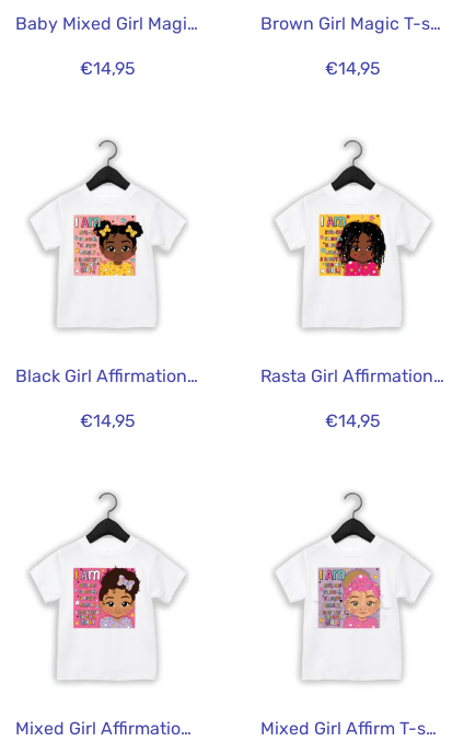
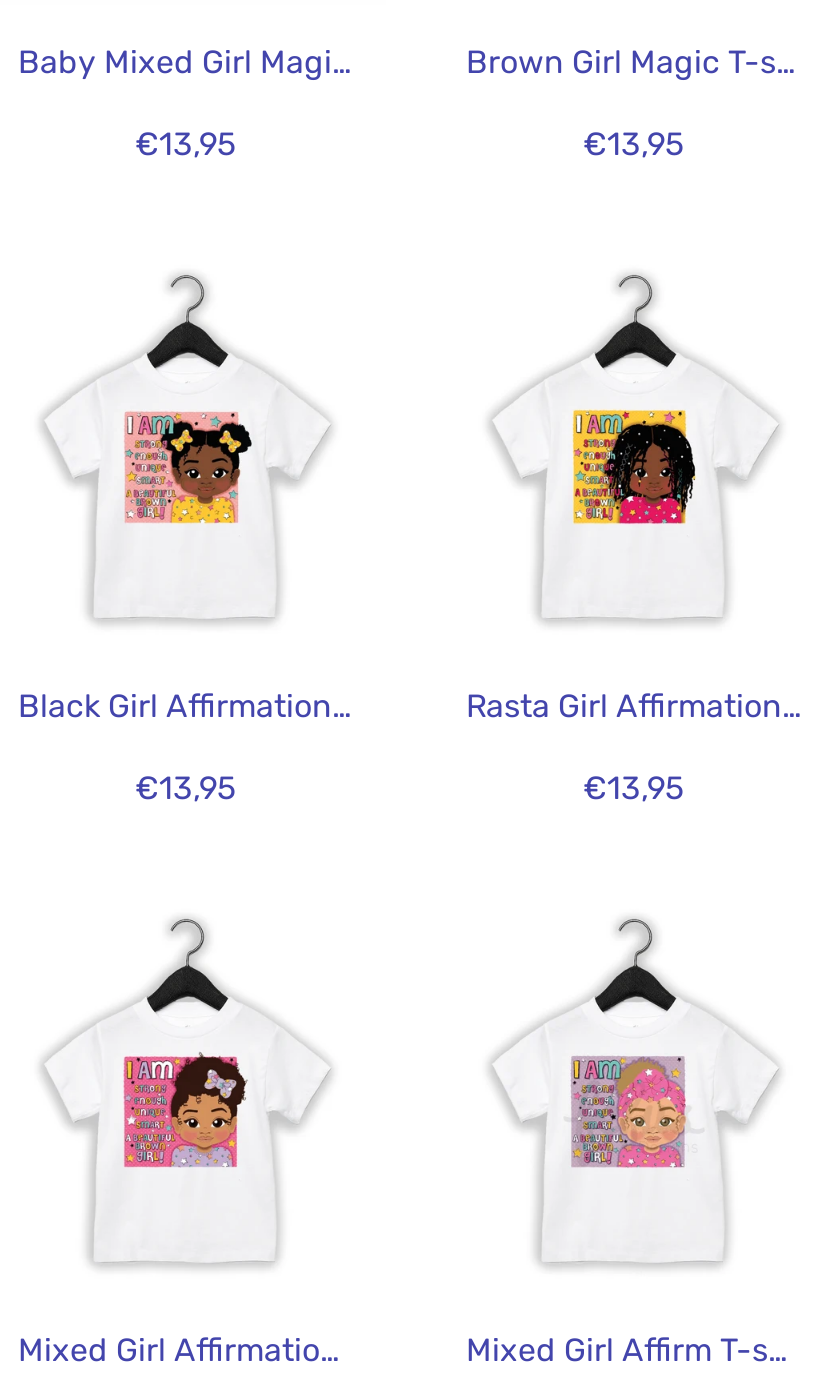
- €14,95
+ €13,95

- €14,95
+ €13,95

- €14,95
+ €13,95

- €14,95
+ €13,95
